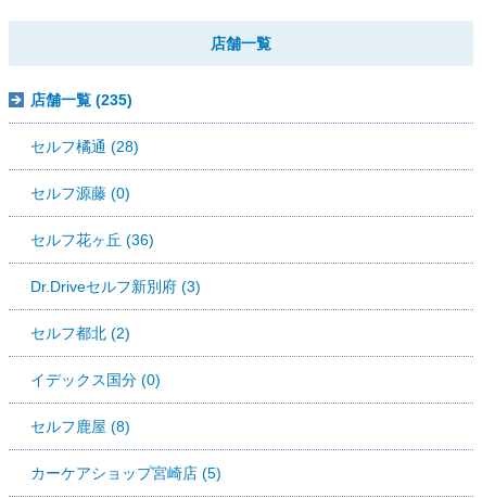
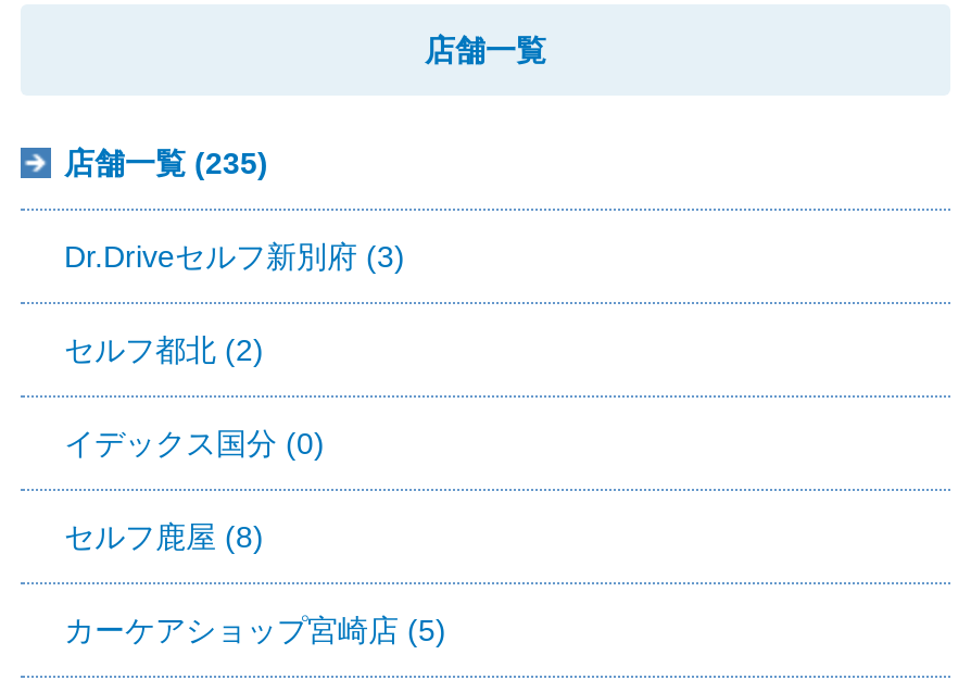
- セルフ橘通 (28)
- セルフ源藤 (0)
- セルフ花ヶ丘 (36)
